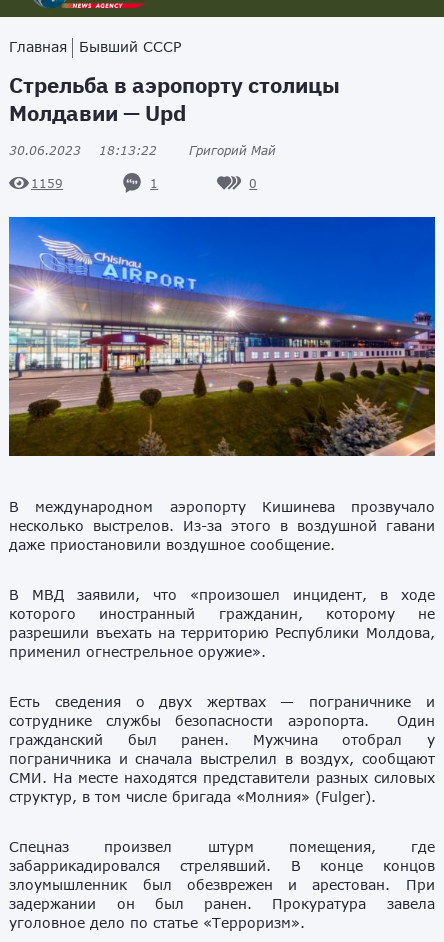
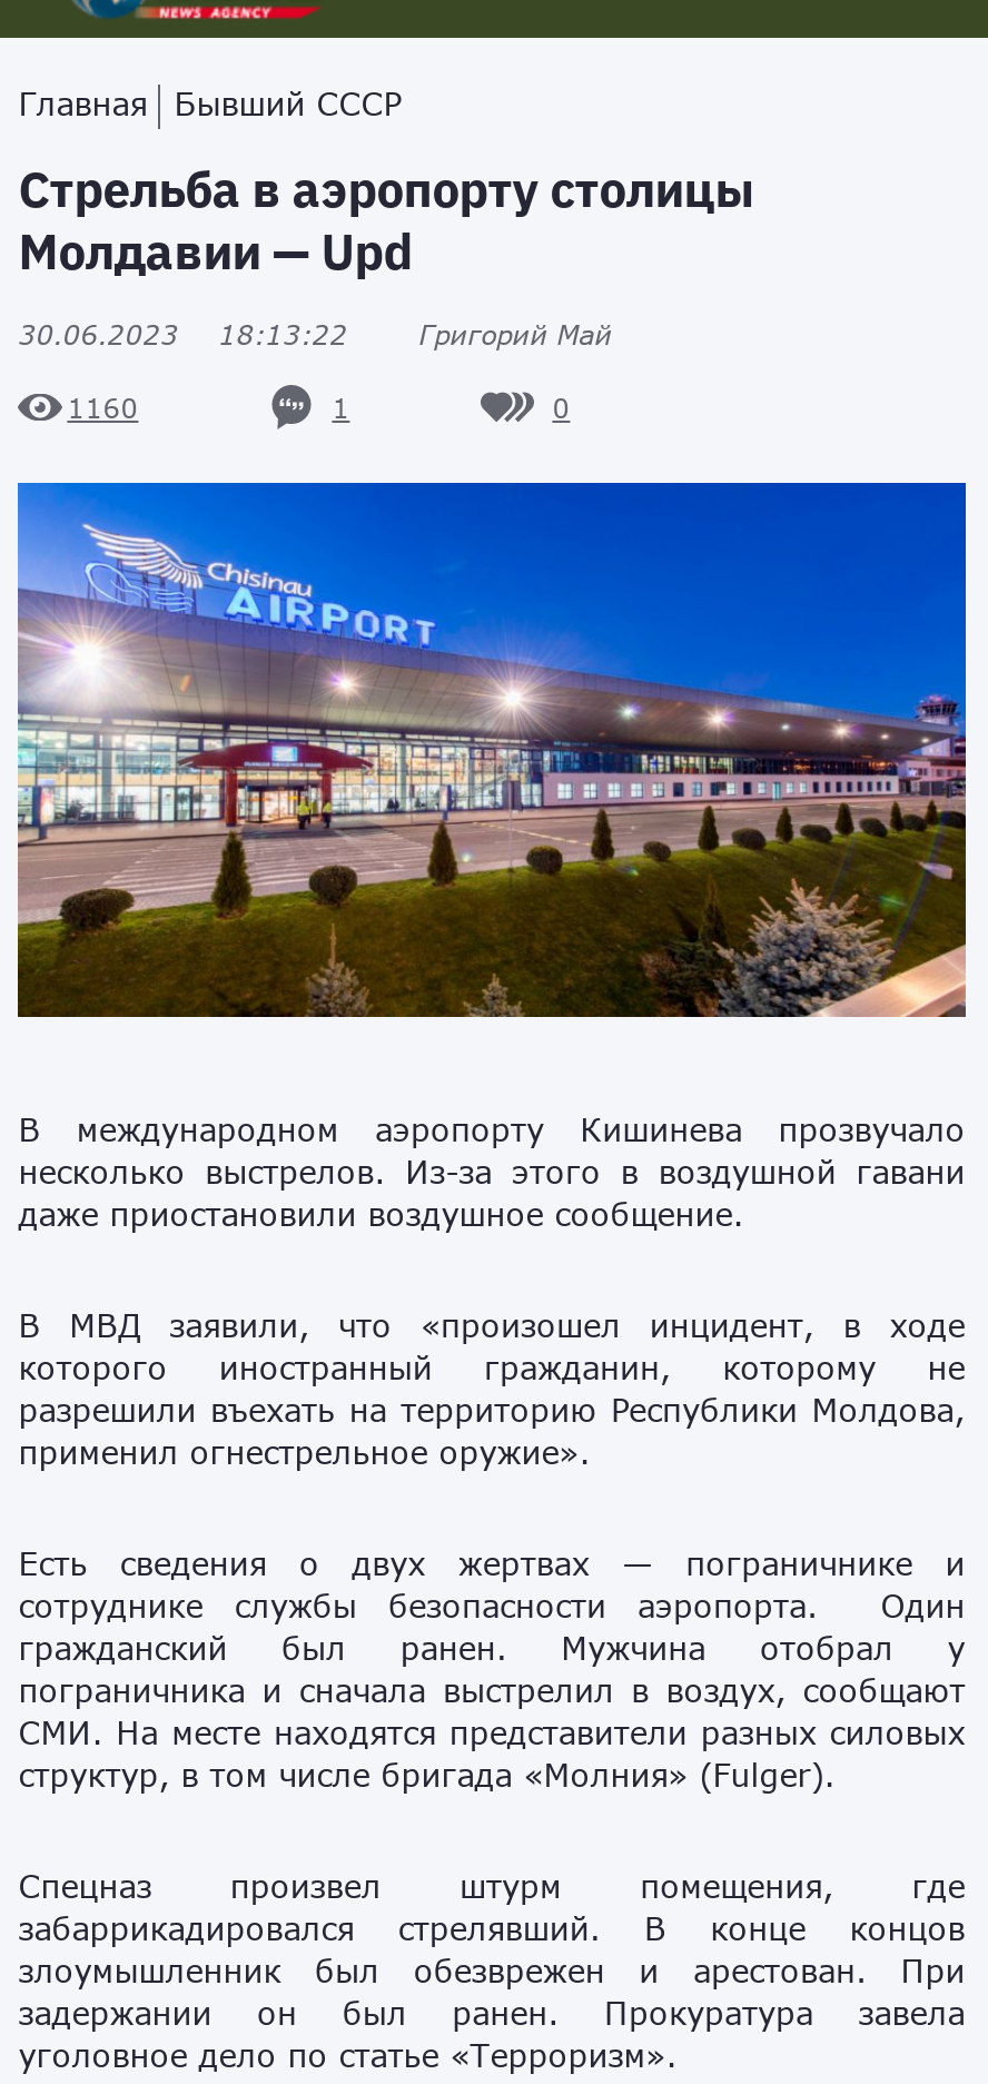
- 1159
+ 1160
